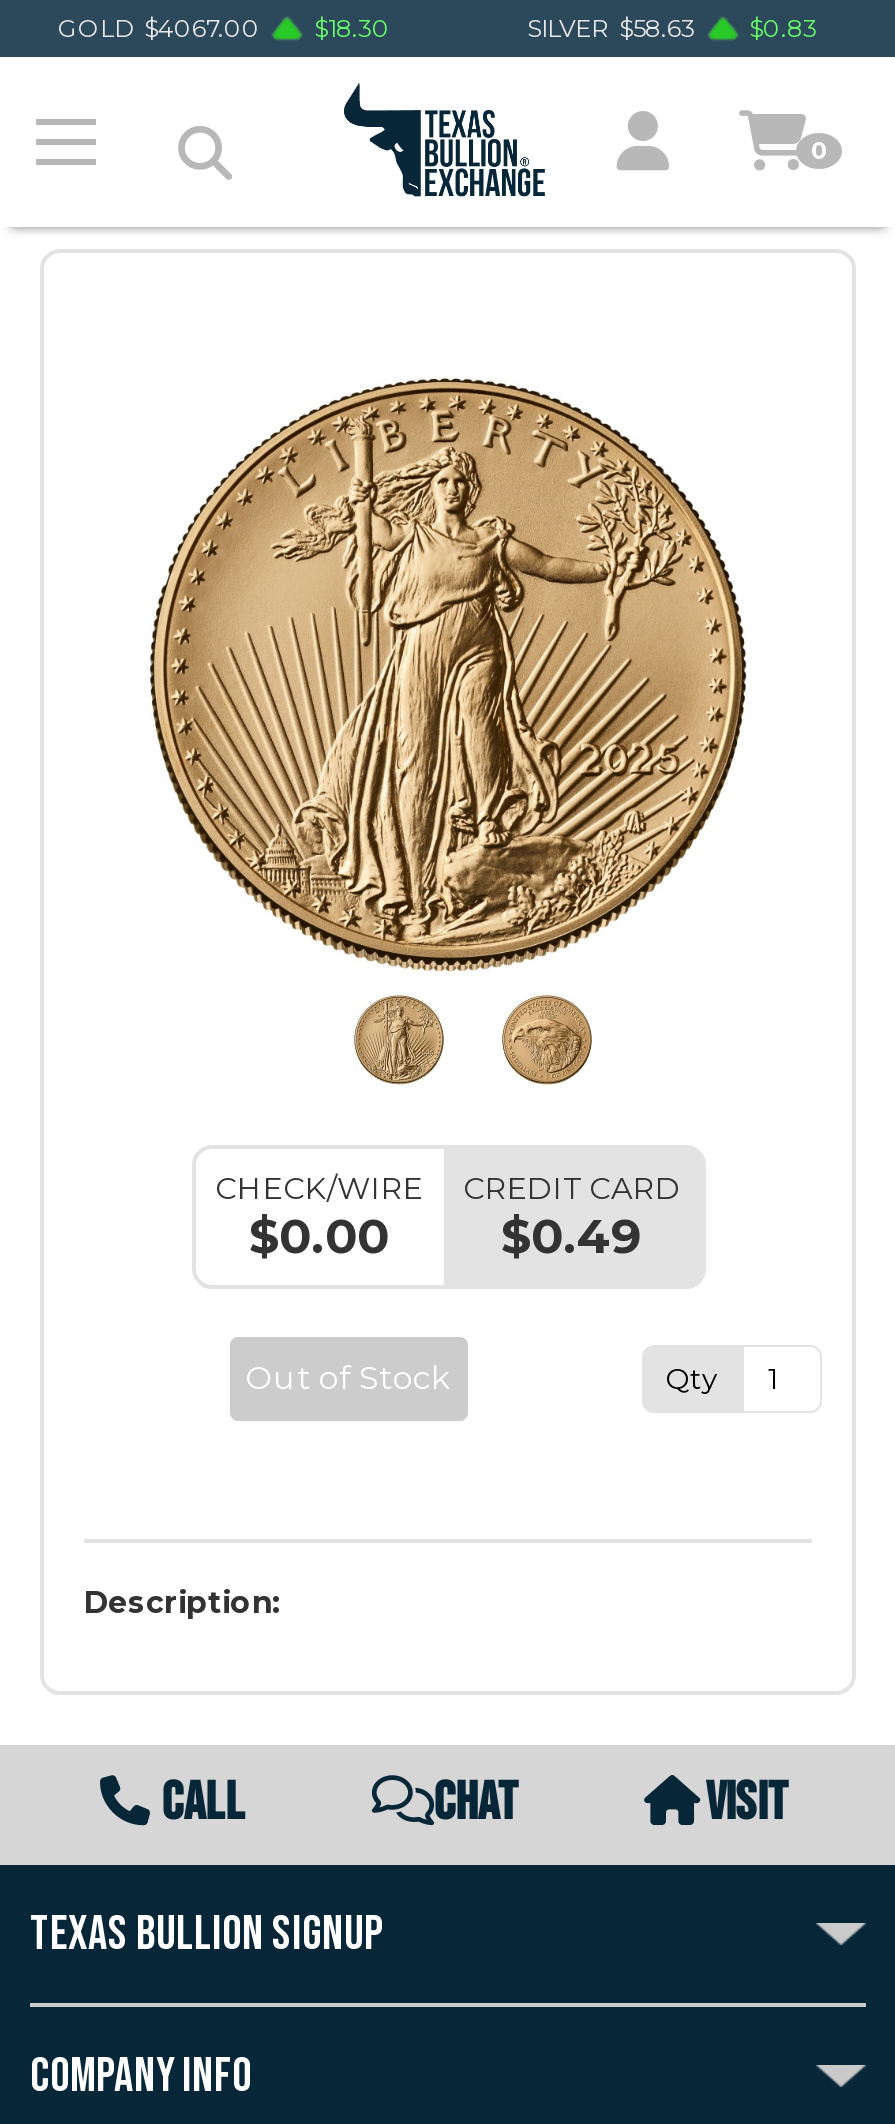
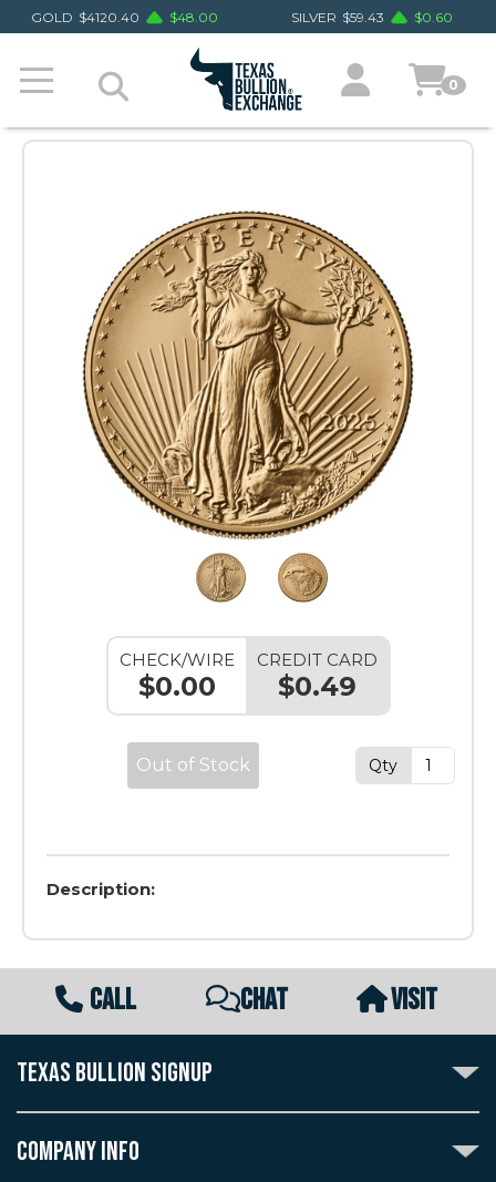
- GOLD $4067.00
+ GOLD $4120.40

- $18.30
+ $48.00

- SILVER $58.63
+ SILVER $59.43

- $0.83
+ $0.60
